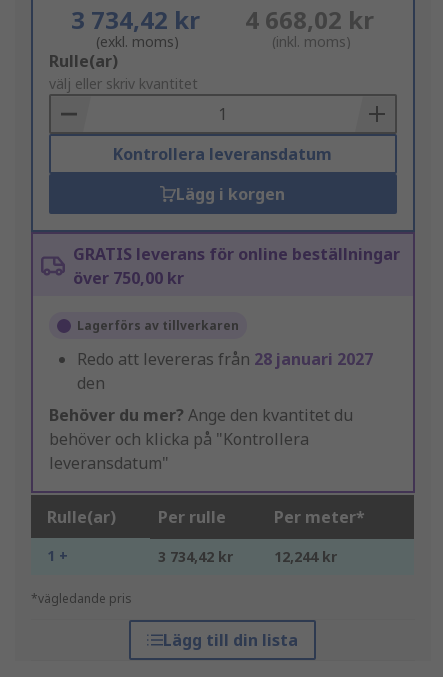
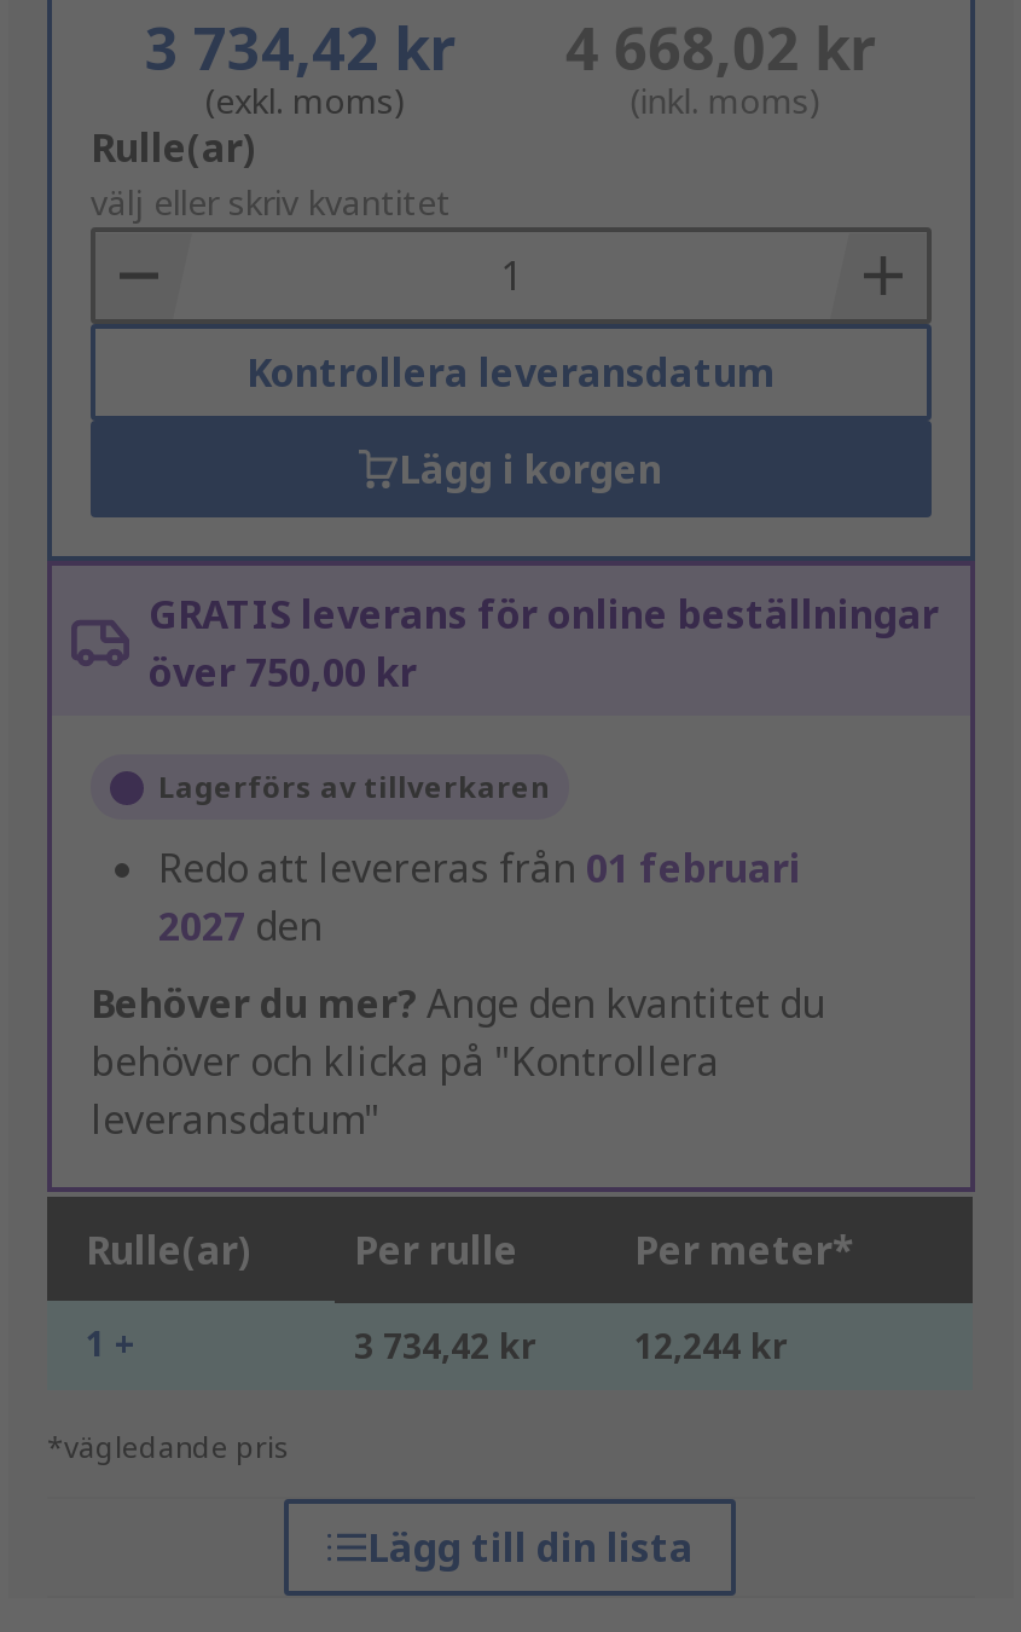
- Redo att levereras från 28 januari 2027
- den
+ Redo att levereras från 01 februari
+ 2027 den
